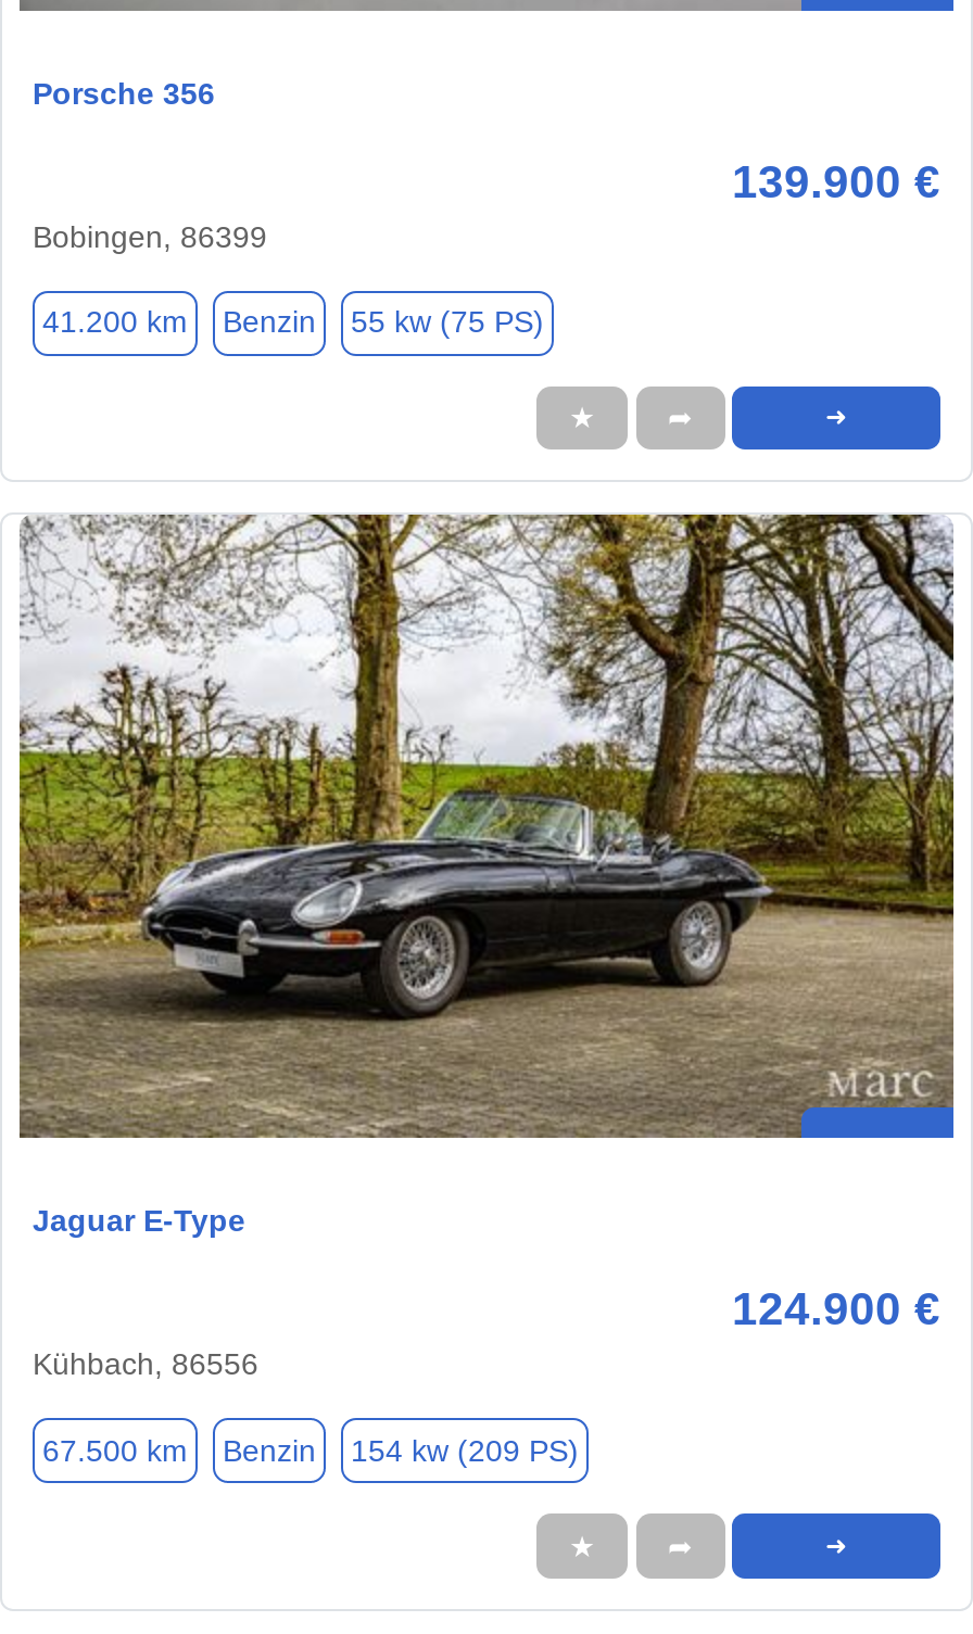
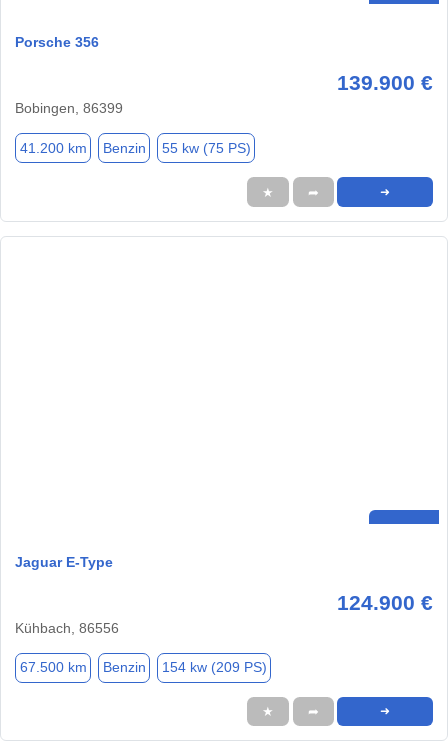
- [image]
